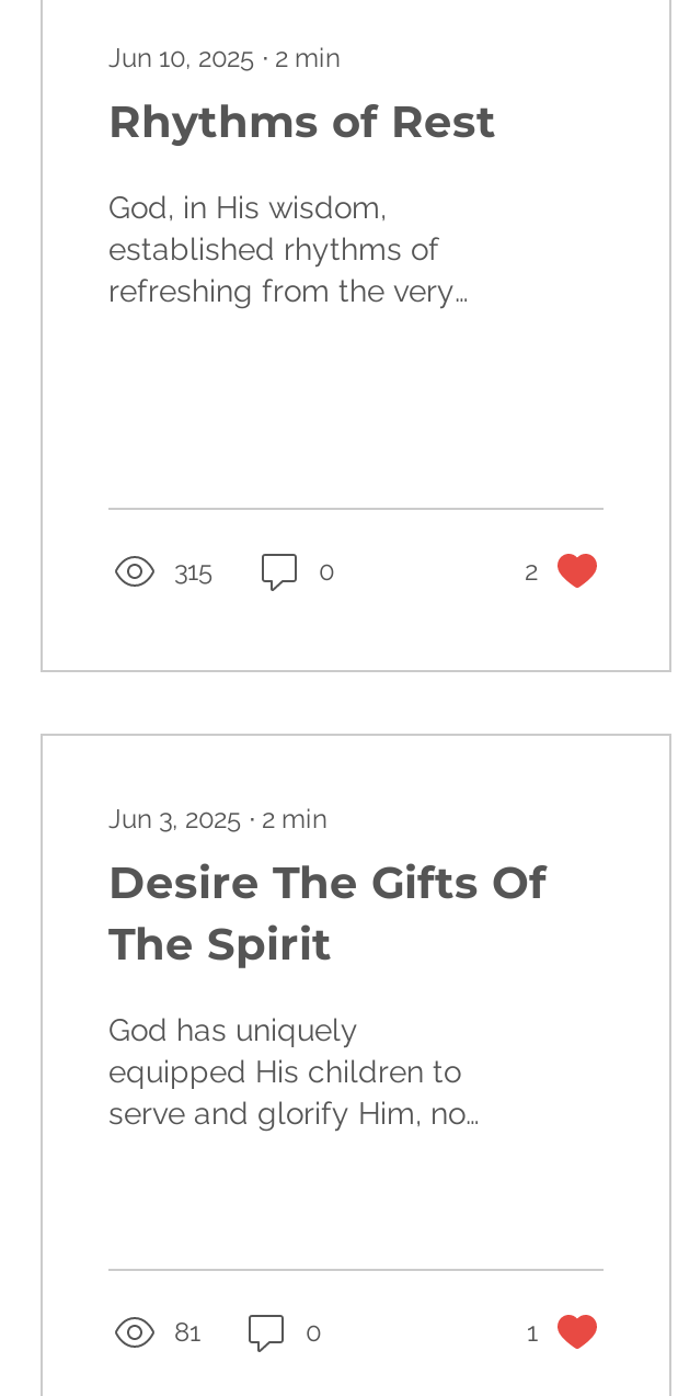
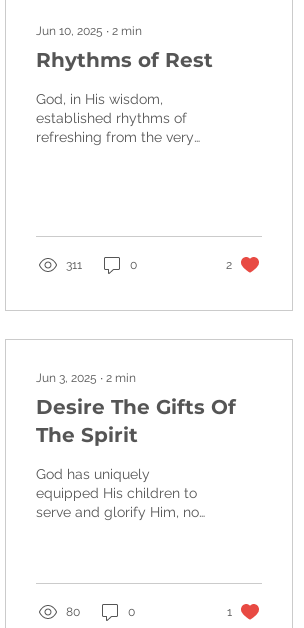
- 315
+ 311

- 81
+ 80
